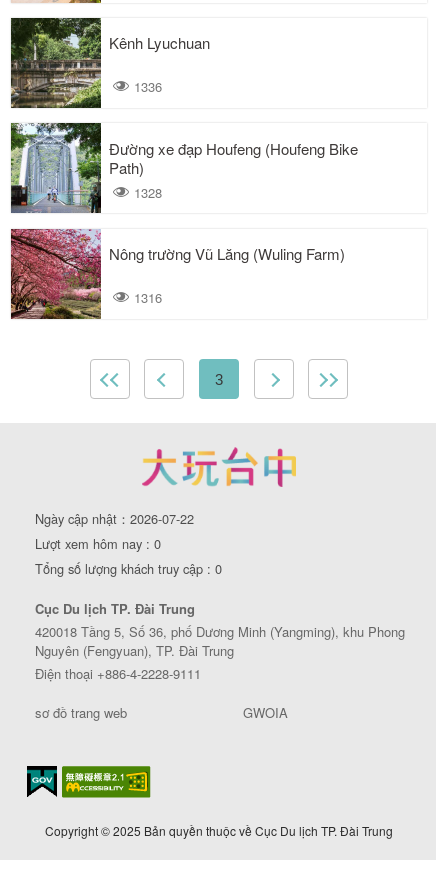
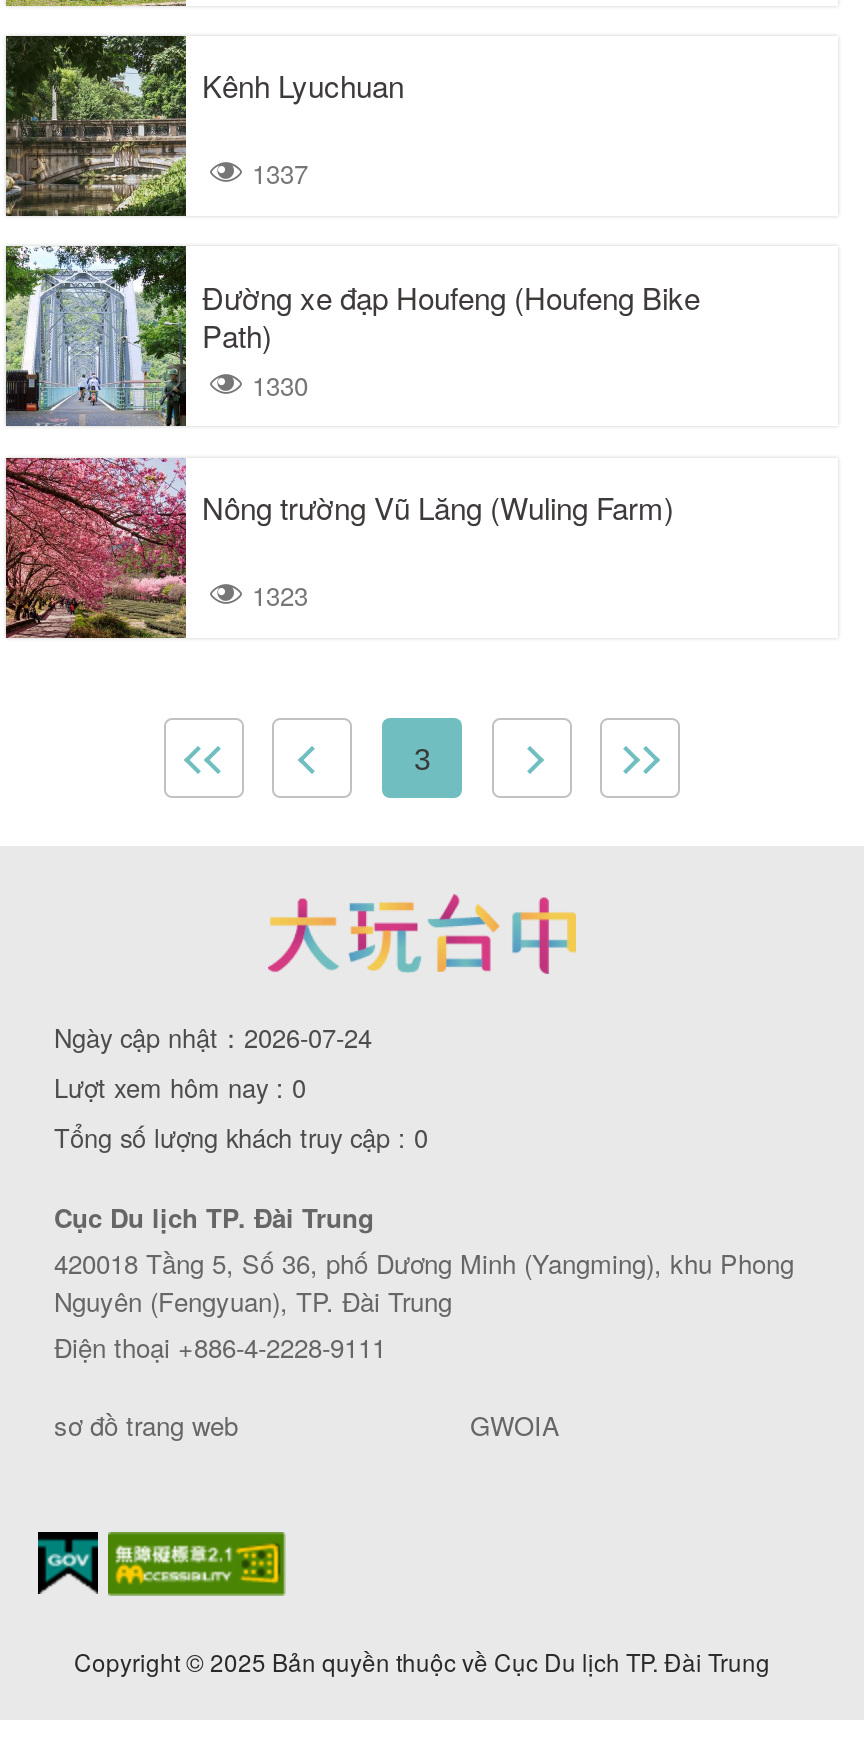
- 1336
+ 1337

- 1328
+ 1330

- 1316
+ 1323

- Ngày cập nhật：2026-07-22
+ Ngày cập nhật：2026-07-24
